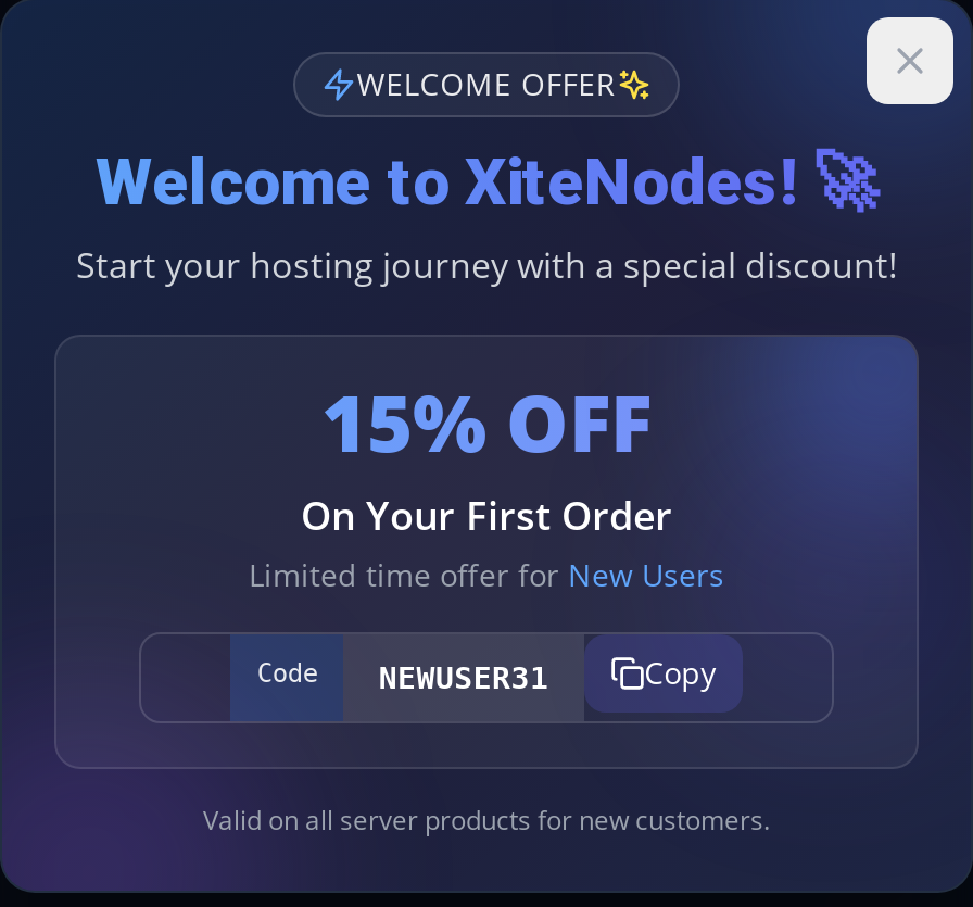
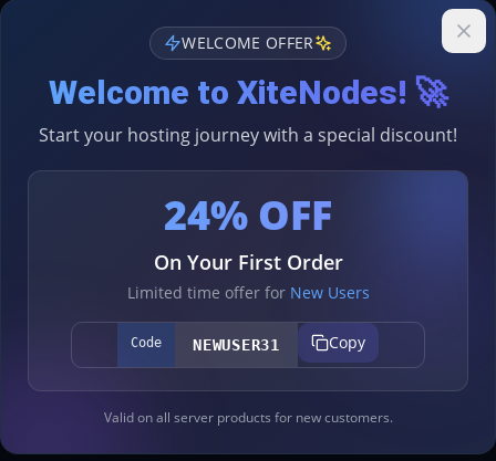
- 15% OFF
+ 24% OFF
